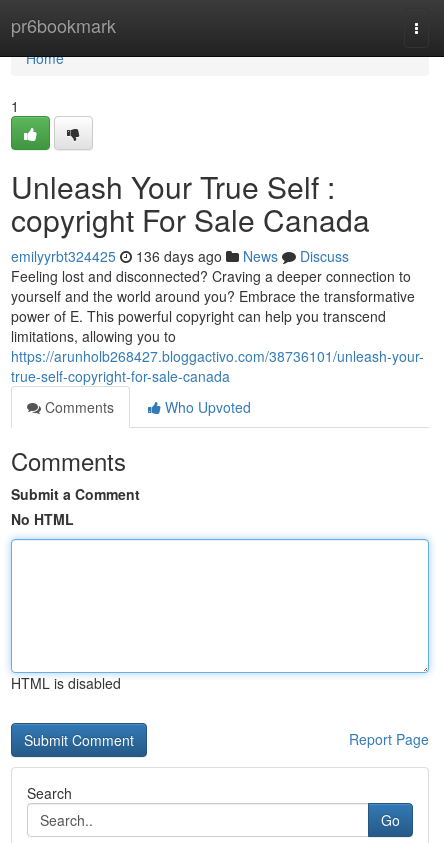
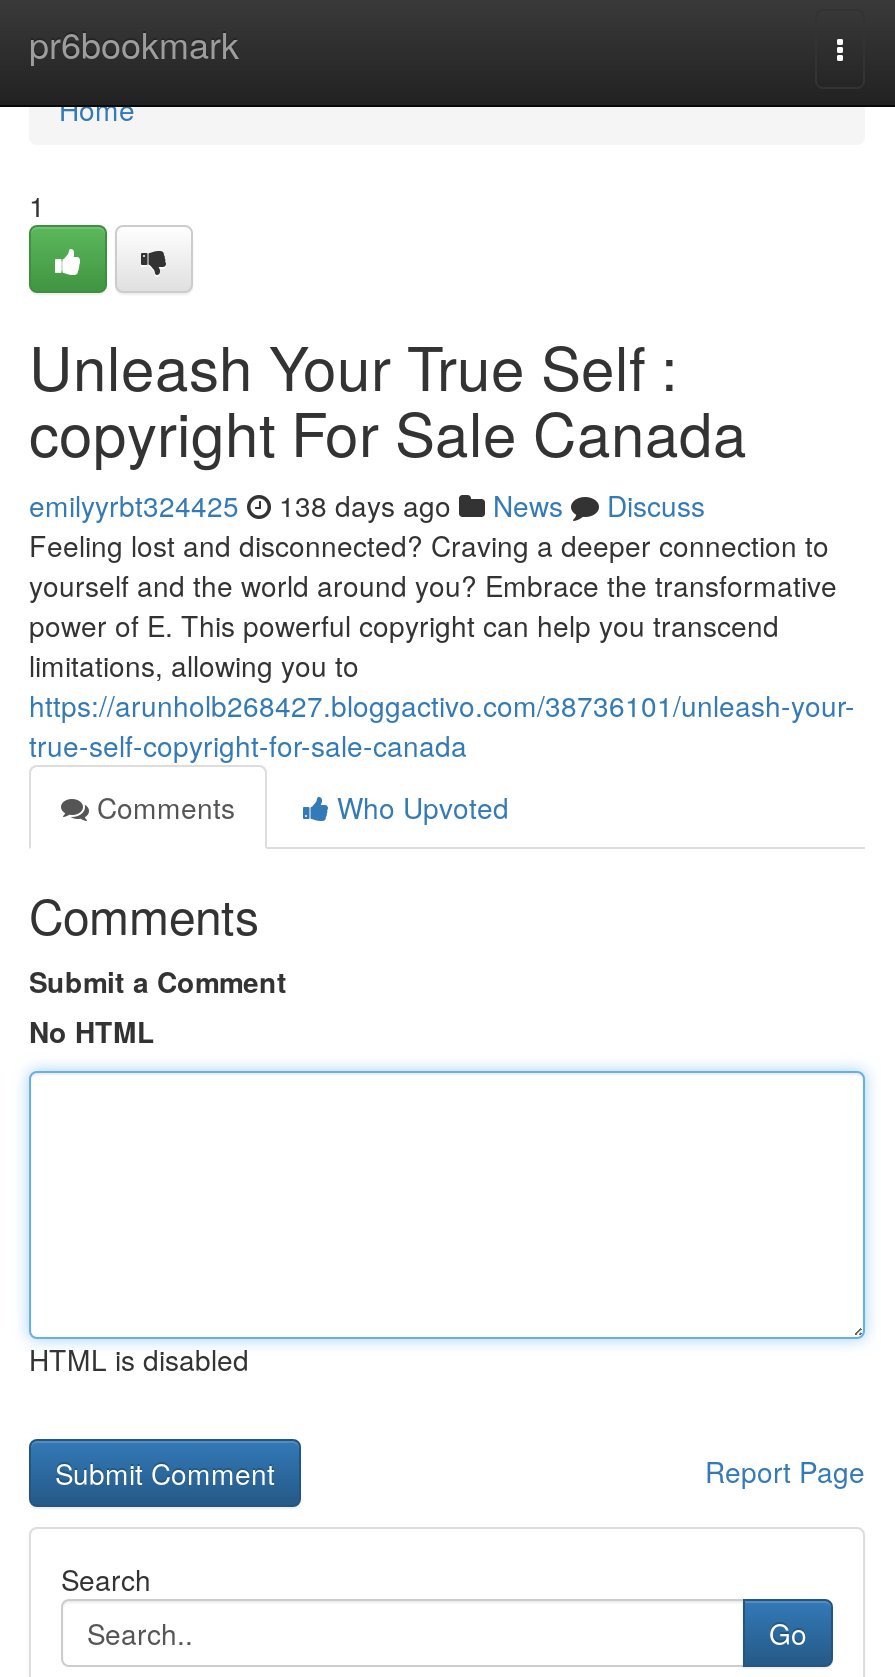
- emilyyrbt324425 136 days ago News Discuss
+ emilyyrbt324425 138 days ago News Discuss
